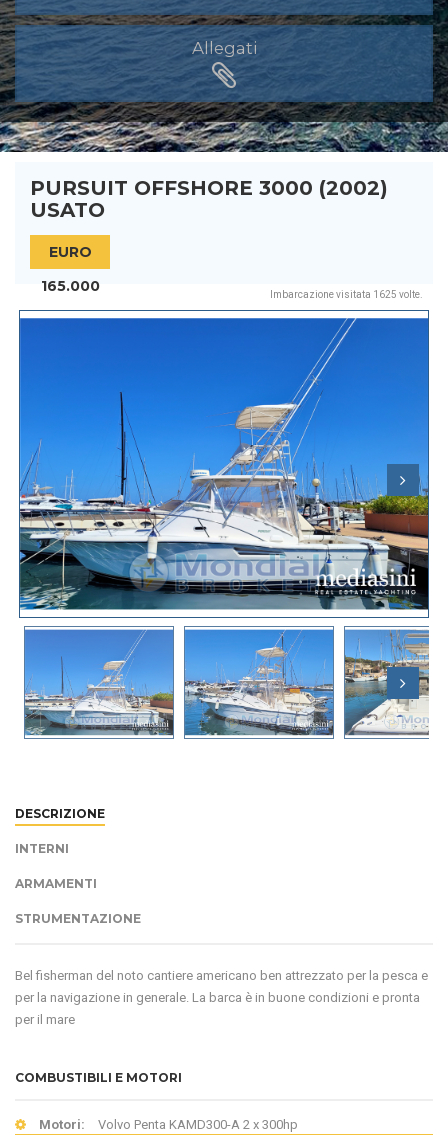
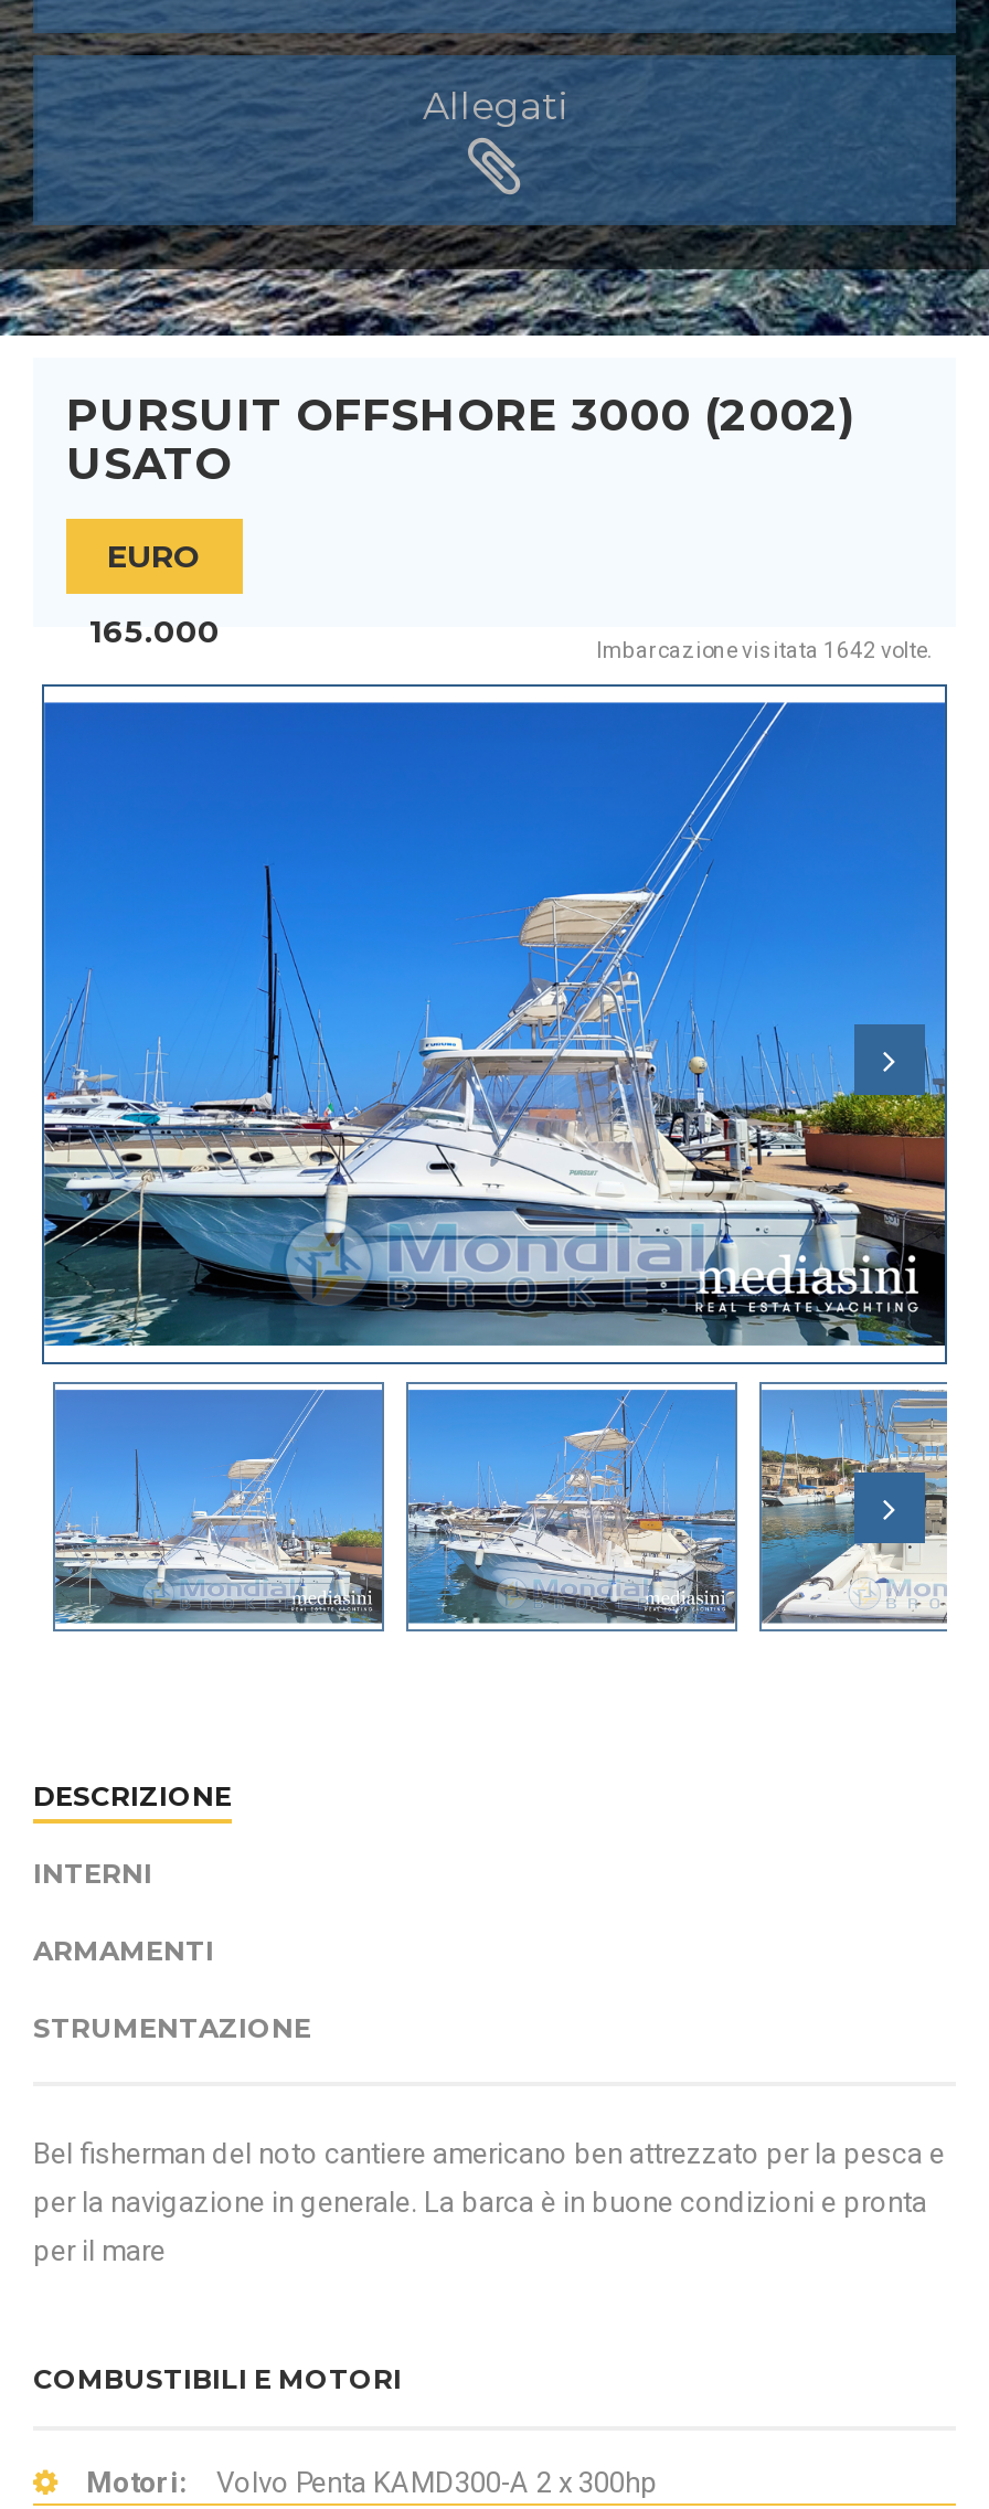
- Imbarcazione visitata 1625 volte.
+ Imbarcazione visitata 1642 volte.
